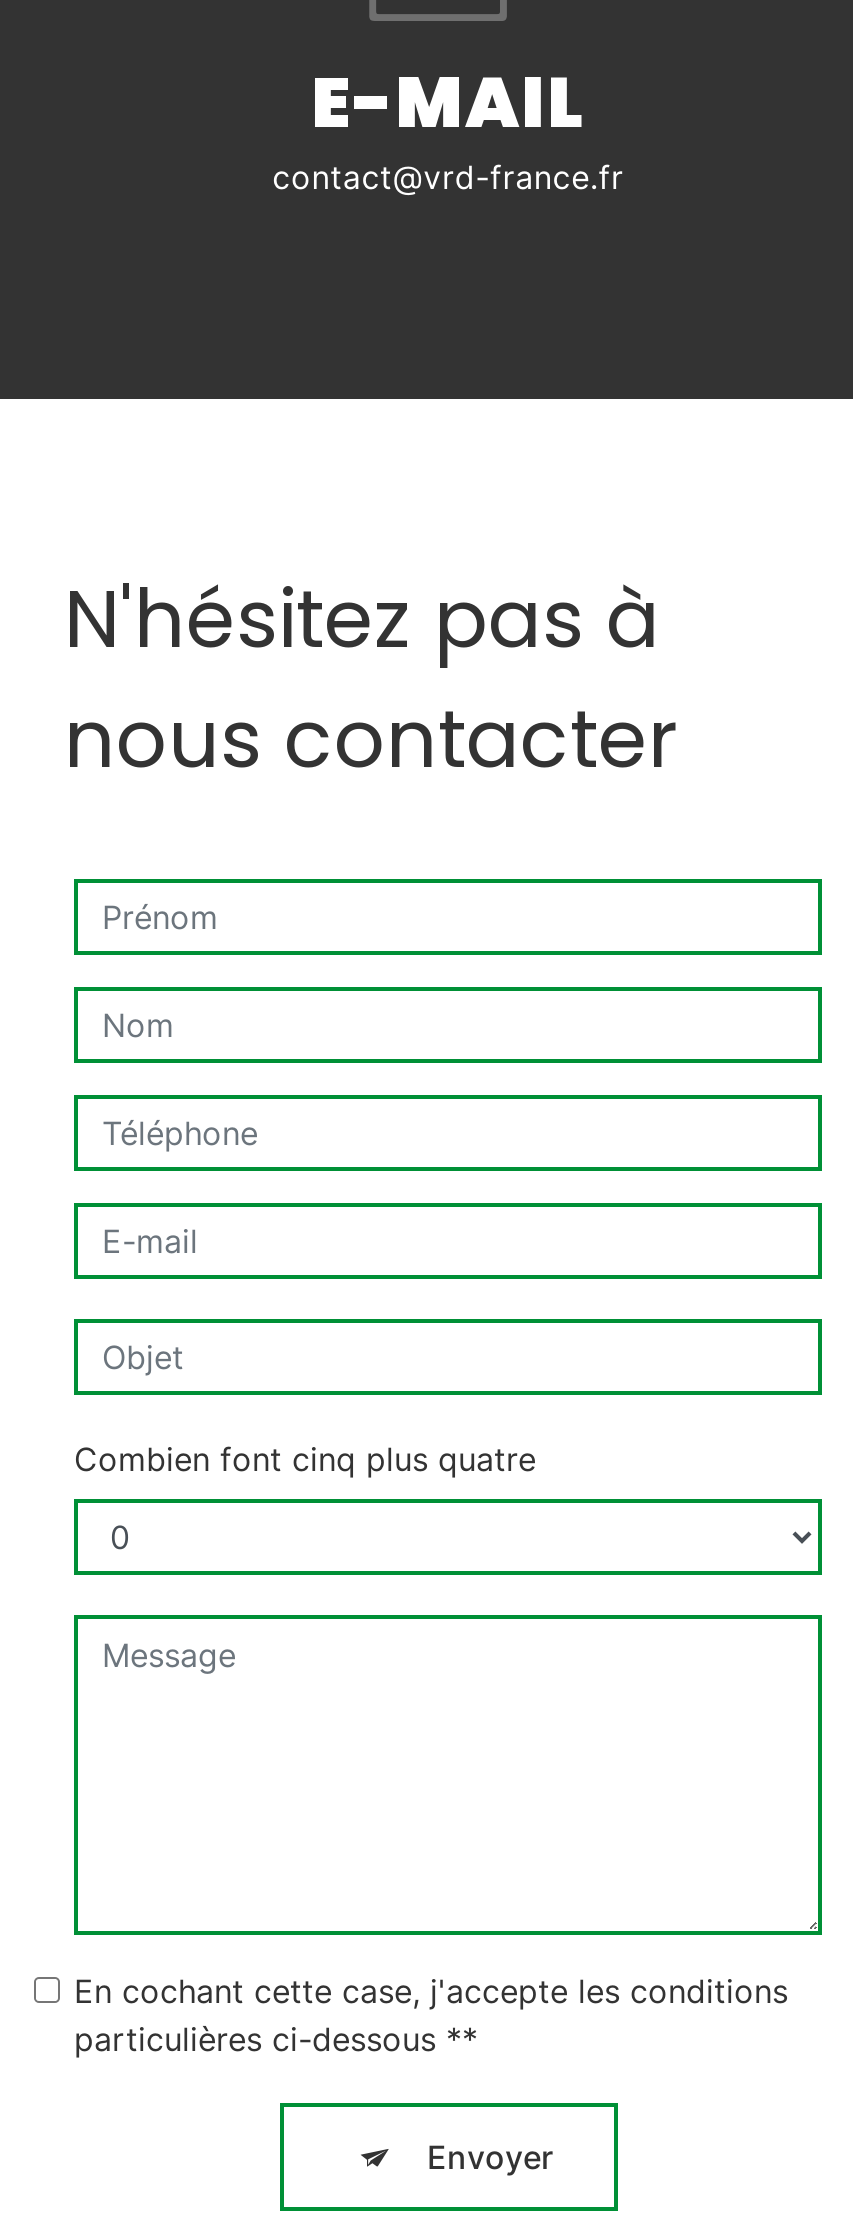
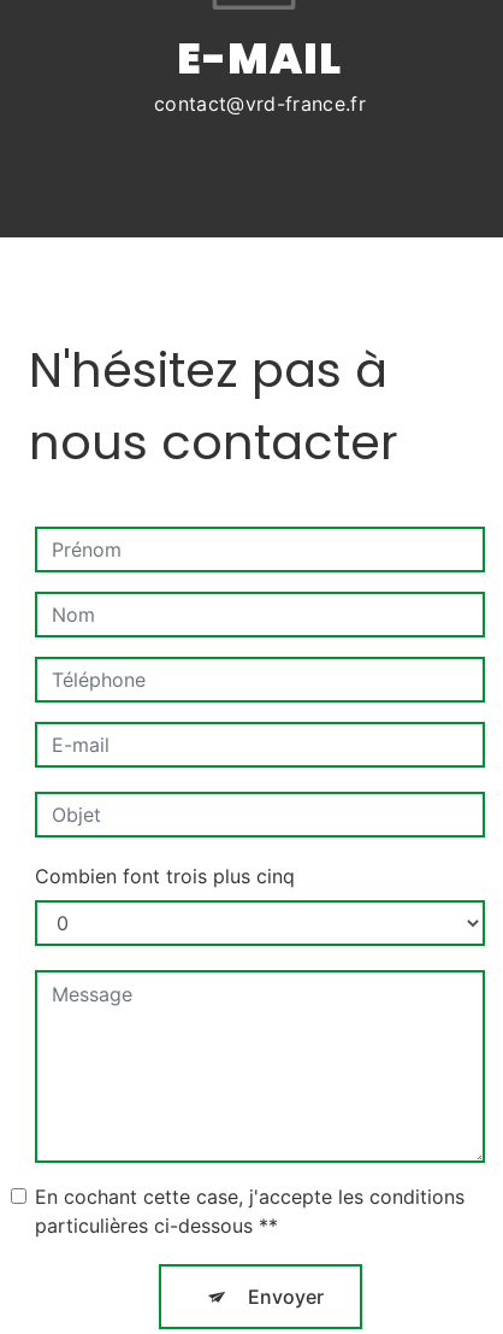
- Combien font cinq plus quatre
+ Combien font trois plus cinq
